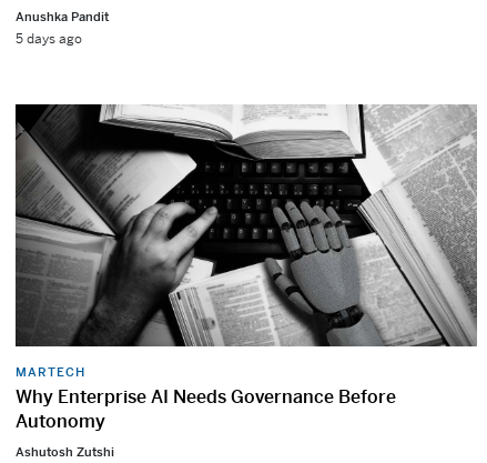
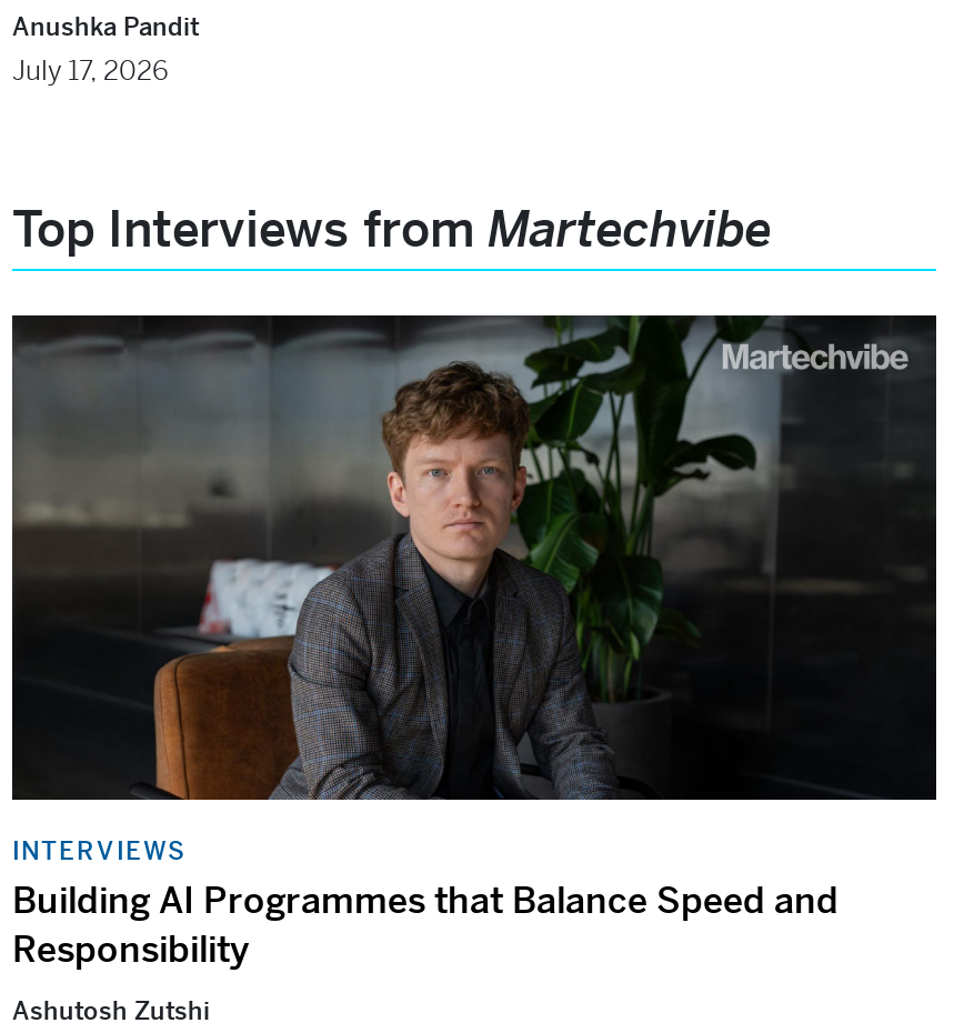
- 5 days ago
+ July 17, 2026
+ Top Interviews from Martechvibe

- [image]
- MARTECH
- Why Enterprise AI Needs Governance Before
- Autonomy
+ [image]
+ INTERVIEWS
+ Building AI Programmes that Balance Speed and
+ Responsibility
